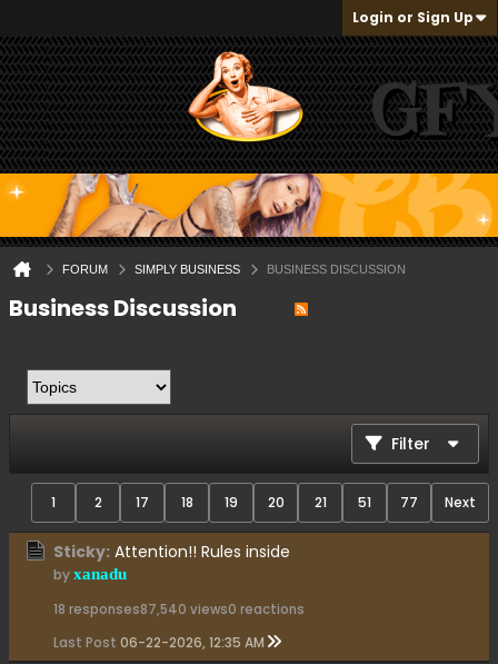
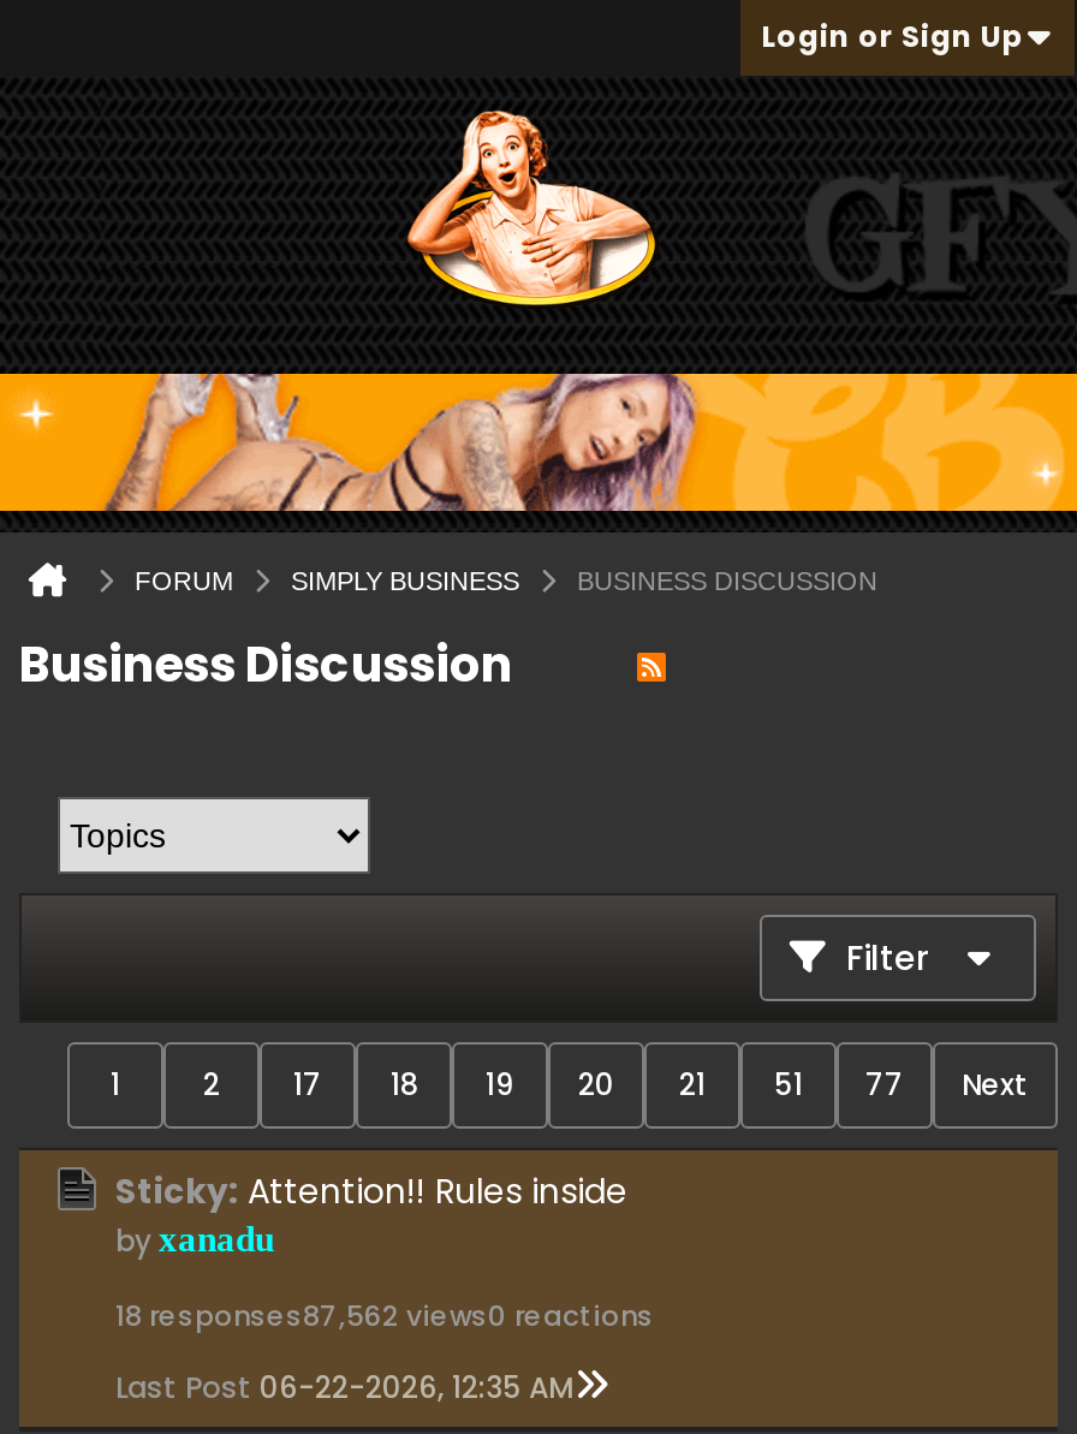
- 18 responses87,540 views0 reactions
+ 18 responses87,562 views0 reactions
